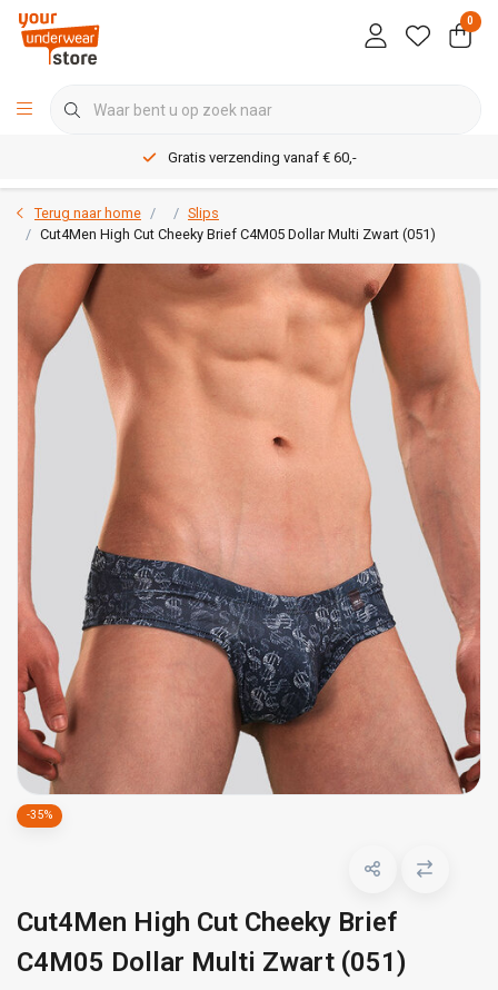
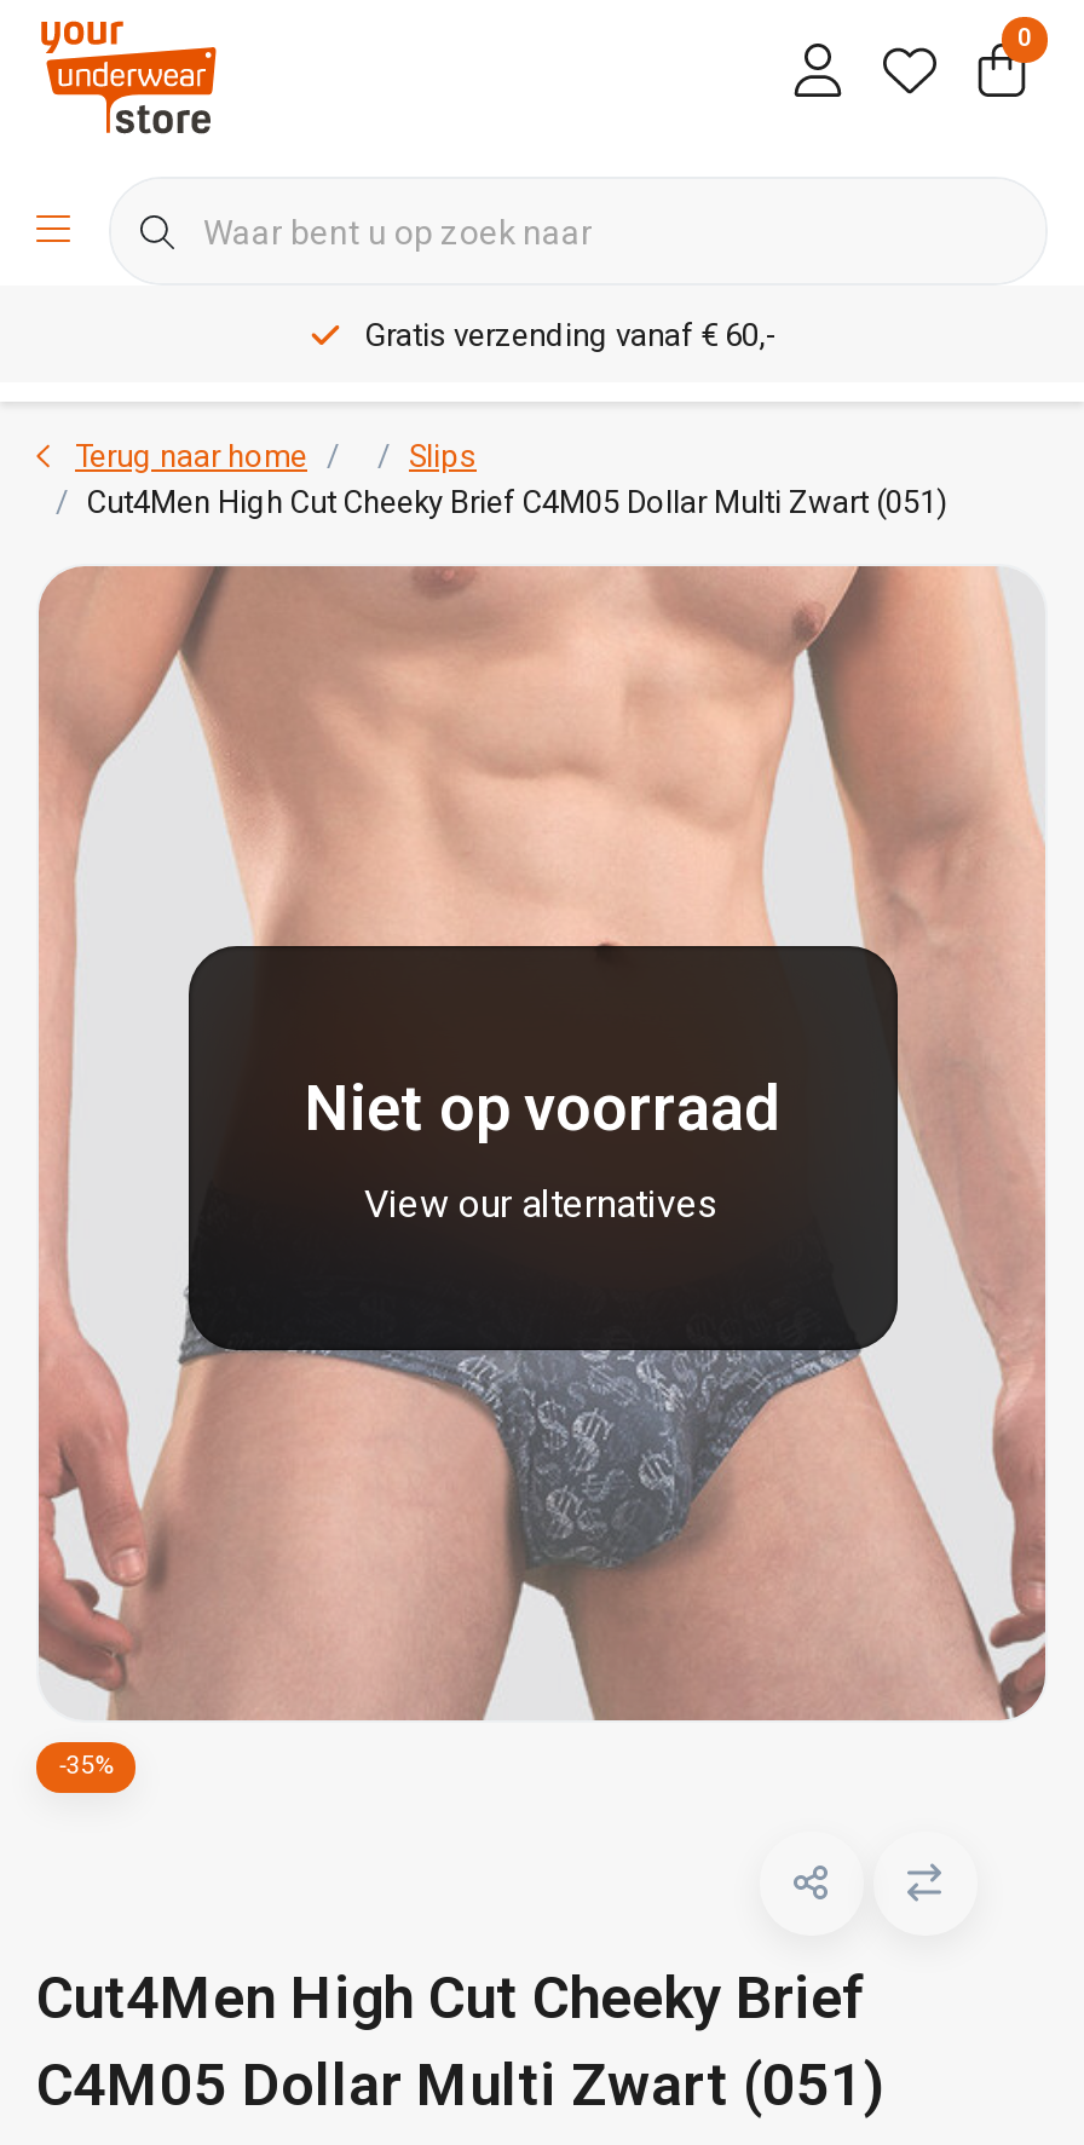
+ Niet op voorraad
+ View our alternatives

- [image]
+ [image]
